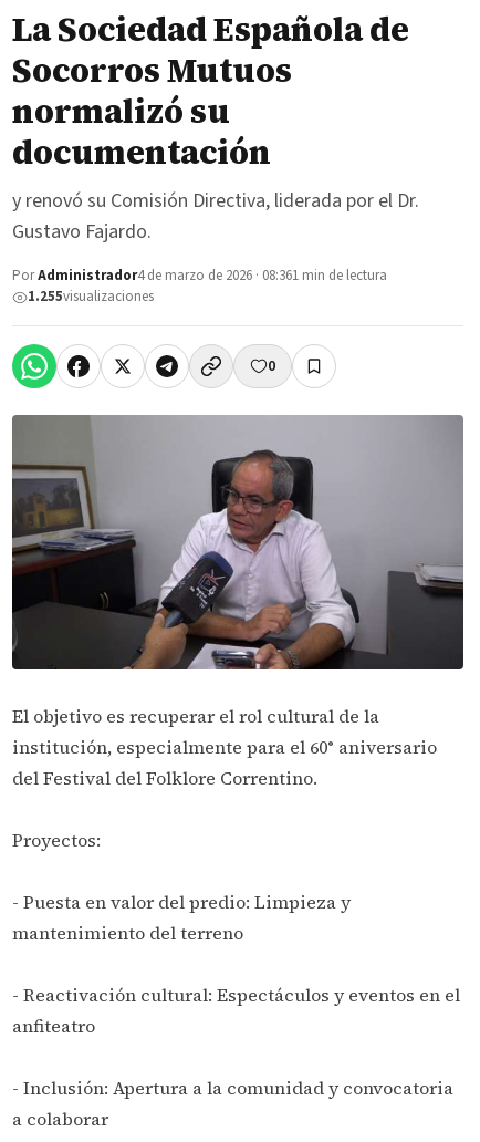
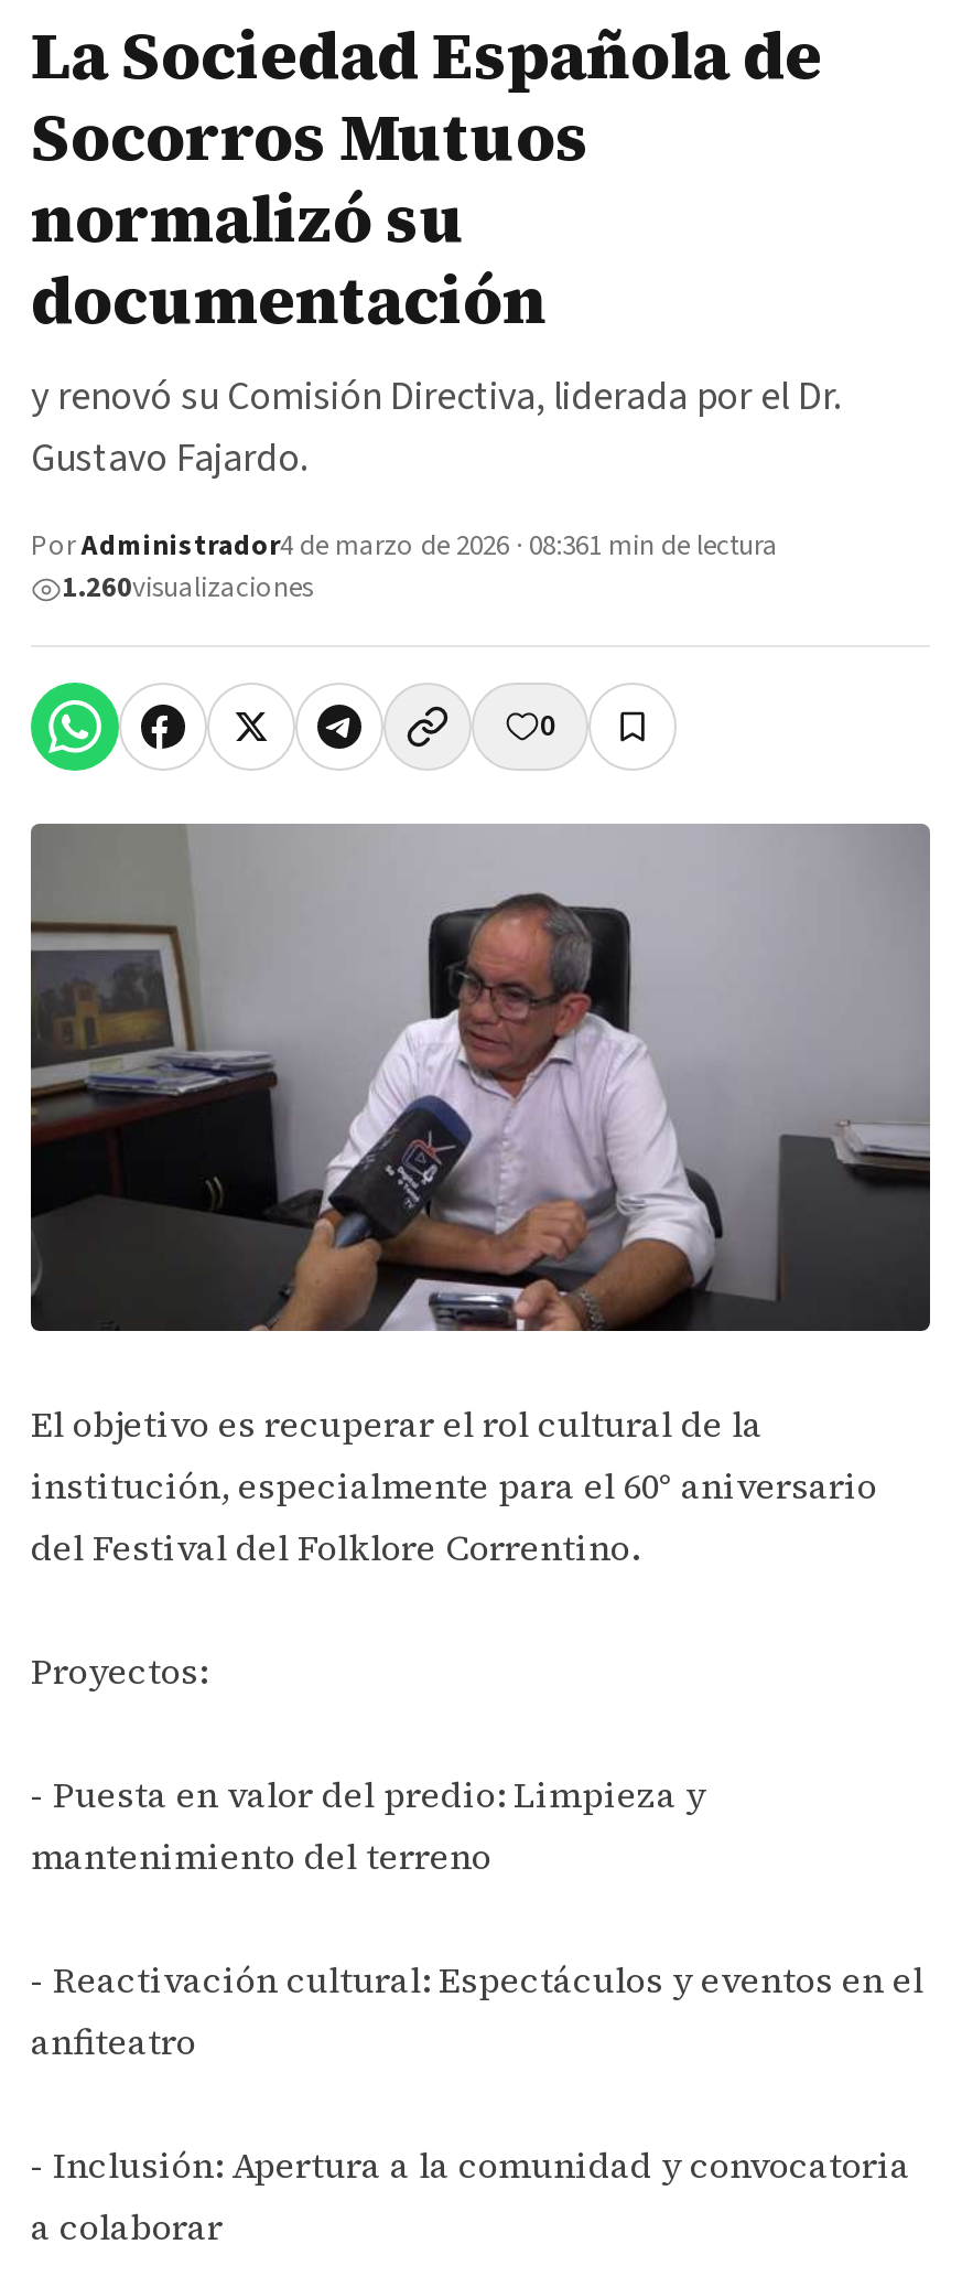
- 1.255visualizaciones
+ 1.260visualizaciones
